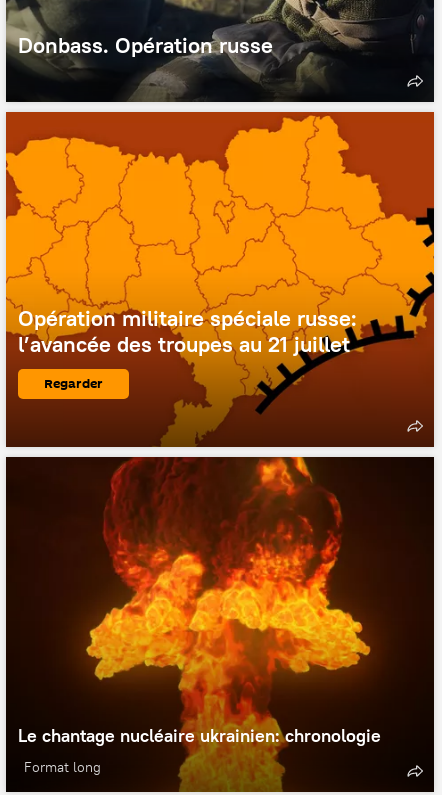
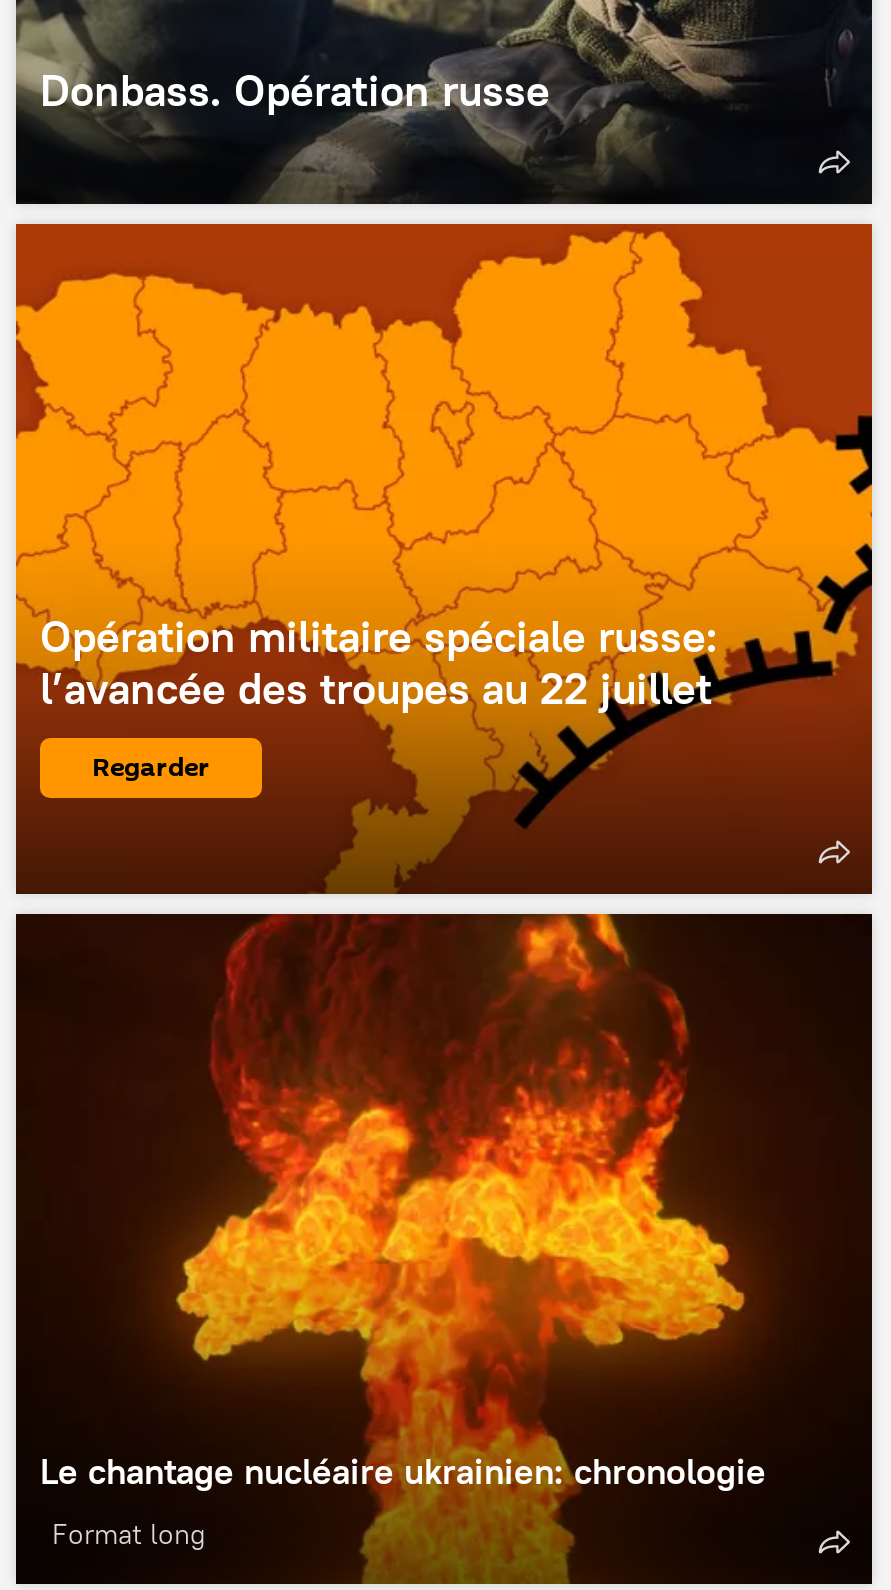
- l’avancée des troupes au 21 juillet
+ l’avancée des troupes au 22 juillet
